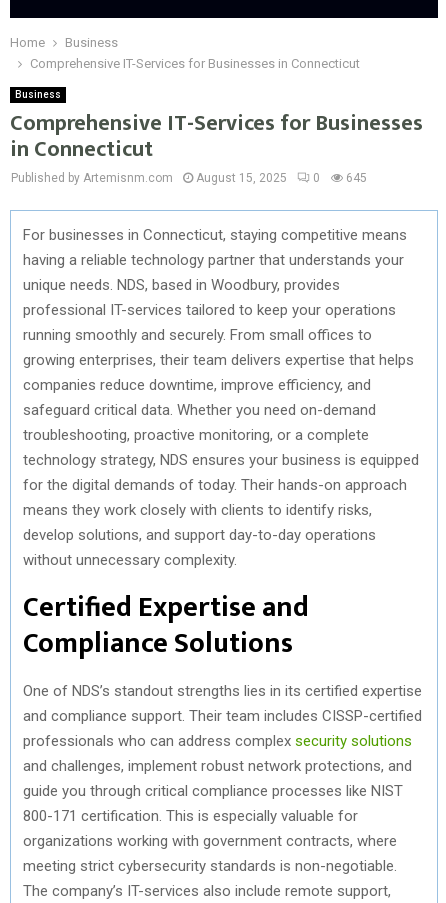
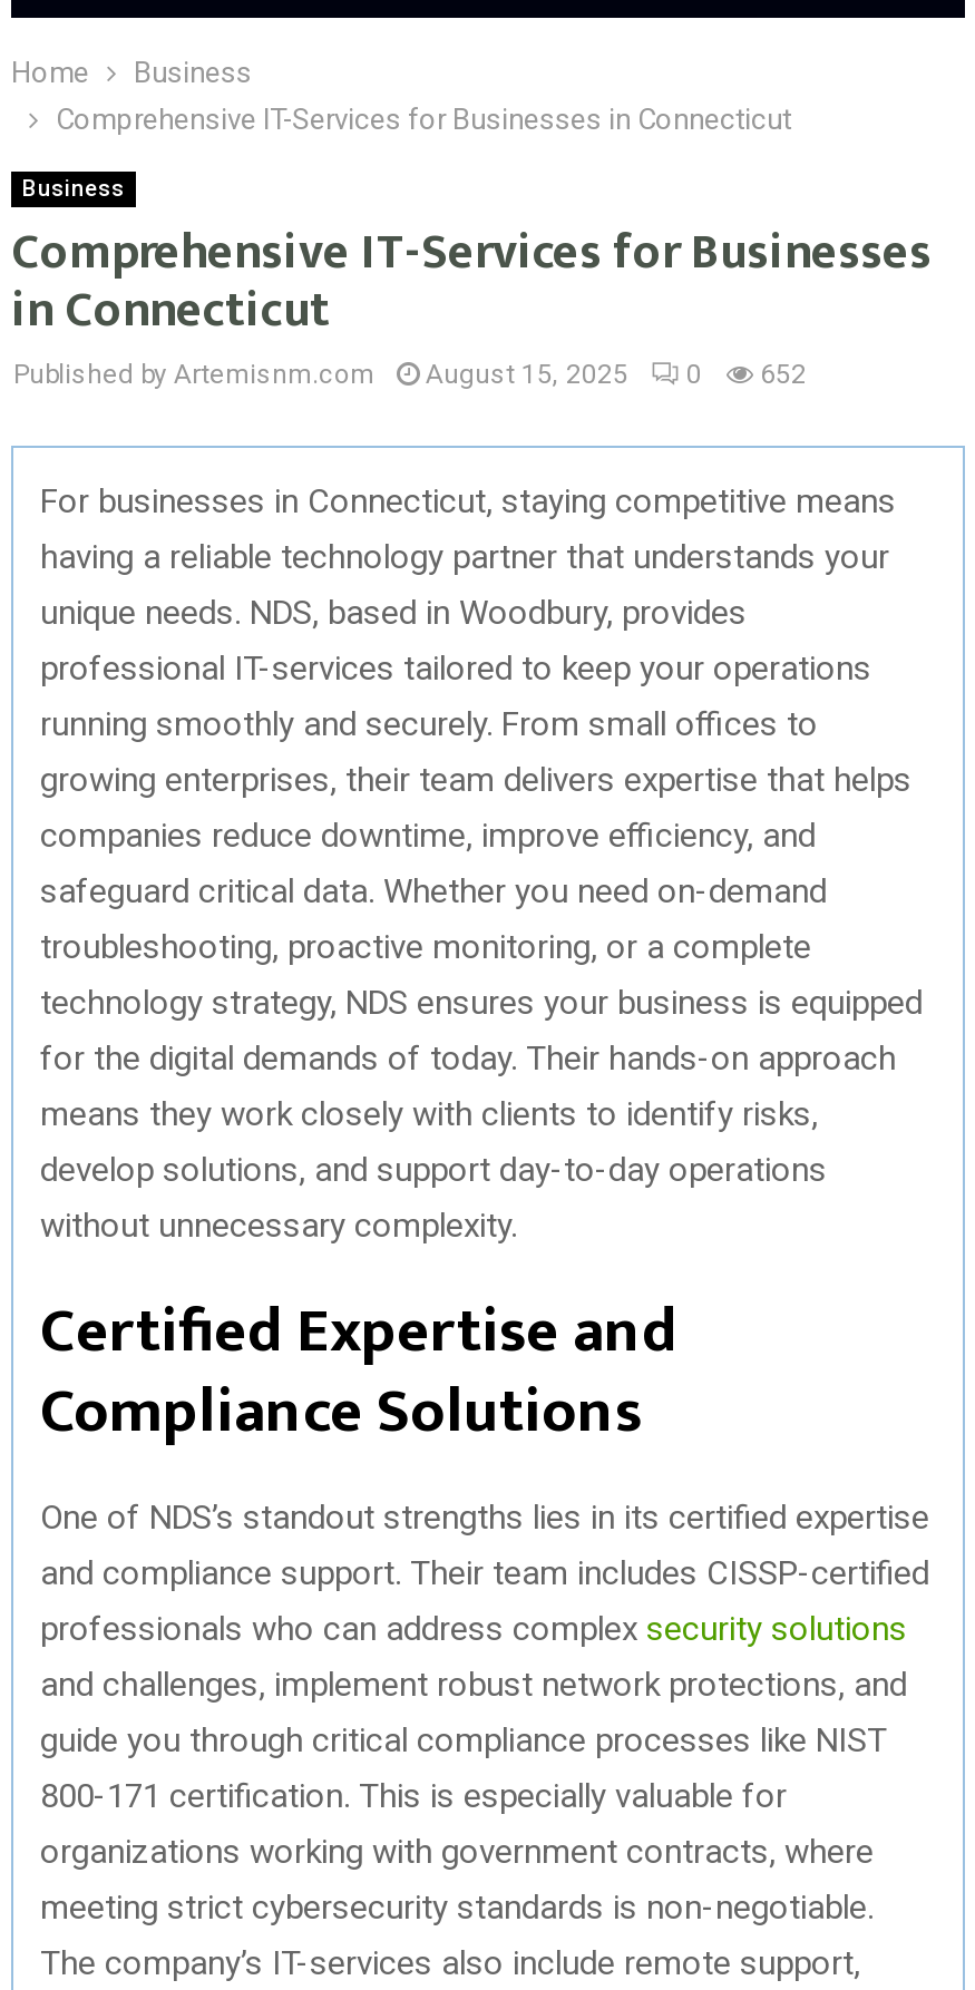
- Published by Artemisnm.com August 15, 2025 0 645
+ Published by Artemisnm.com August 15, 2025 0 652
